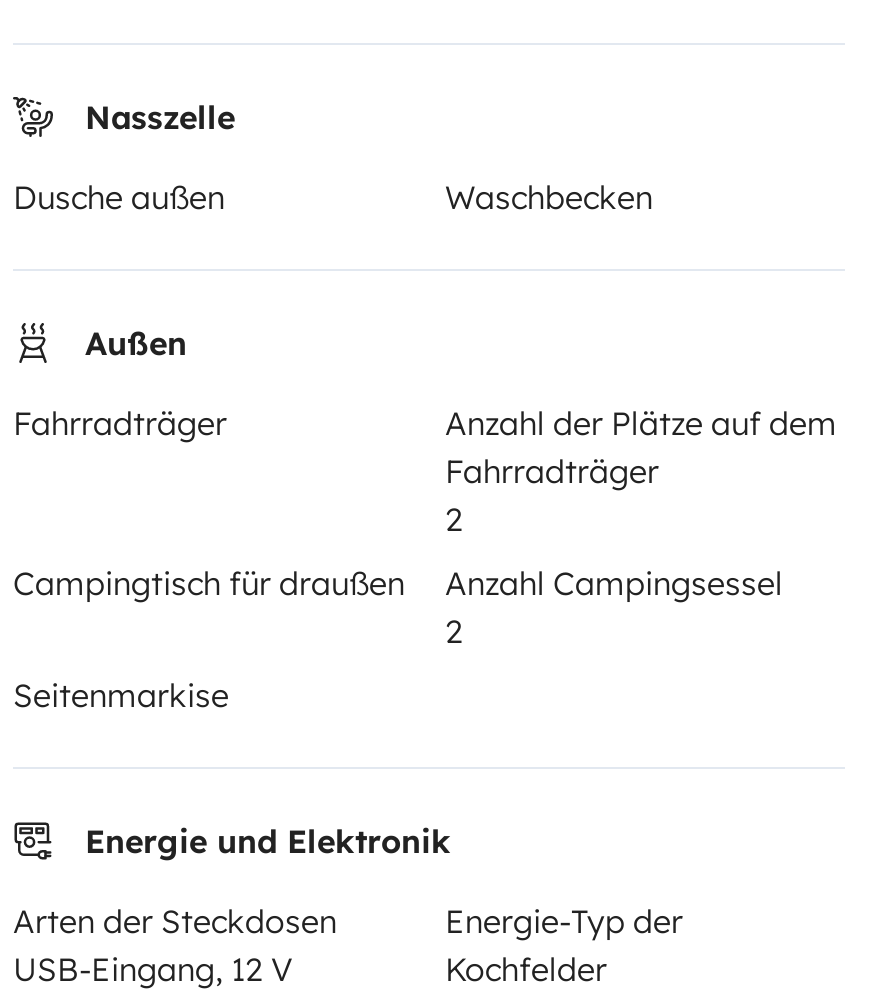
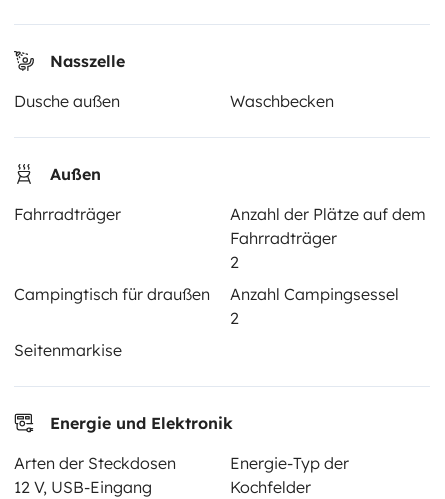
- USB-Eingang, 12 V
+ 12 V, USB-Eingang
